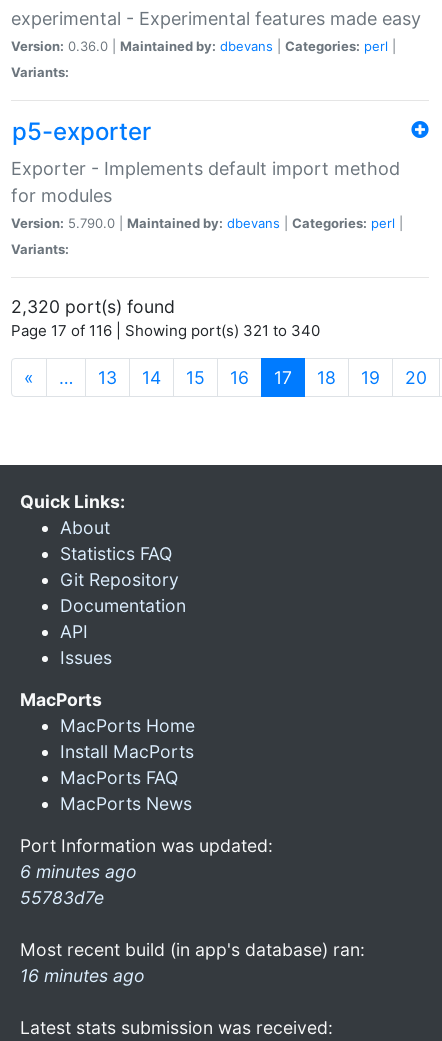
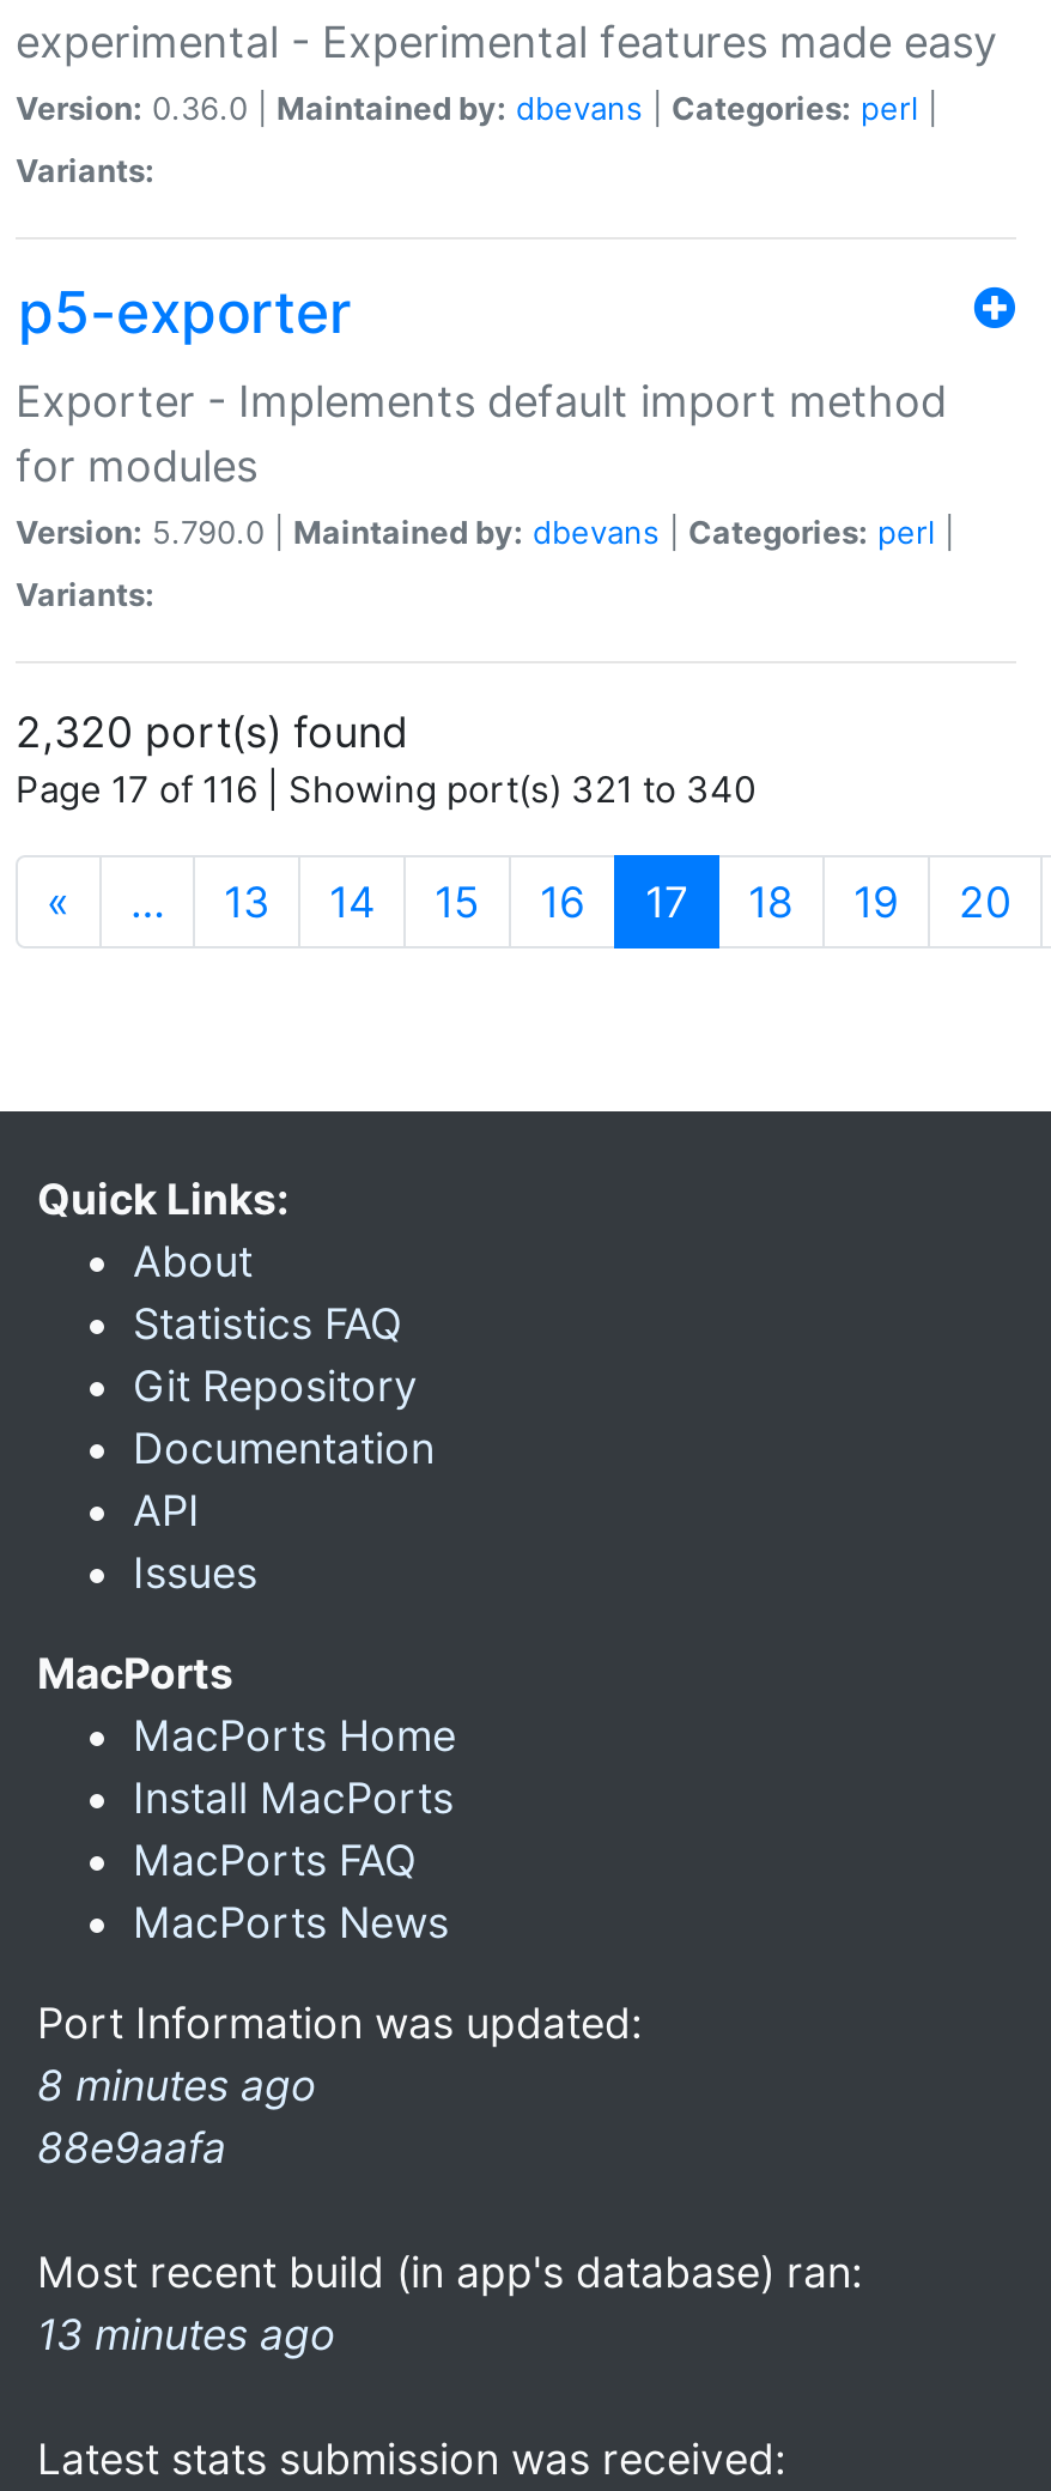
- 6 minutes ago
- 55783d7e
+ 8 minutes ago
+ 88e9aafa

- 16 minutes ago
+ 13 minutes ago
